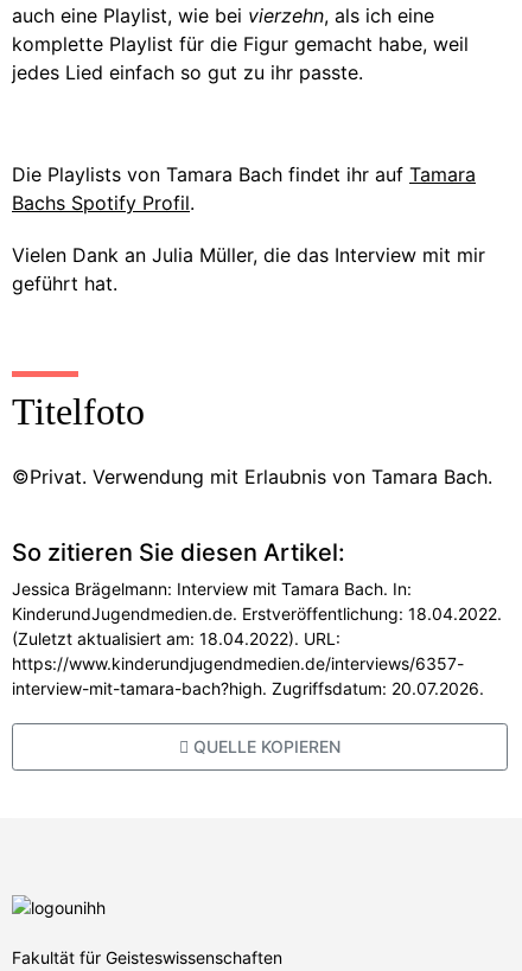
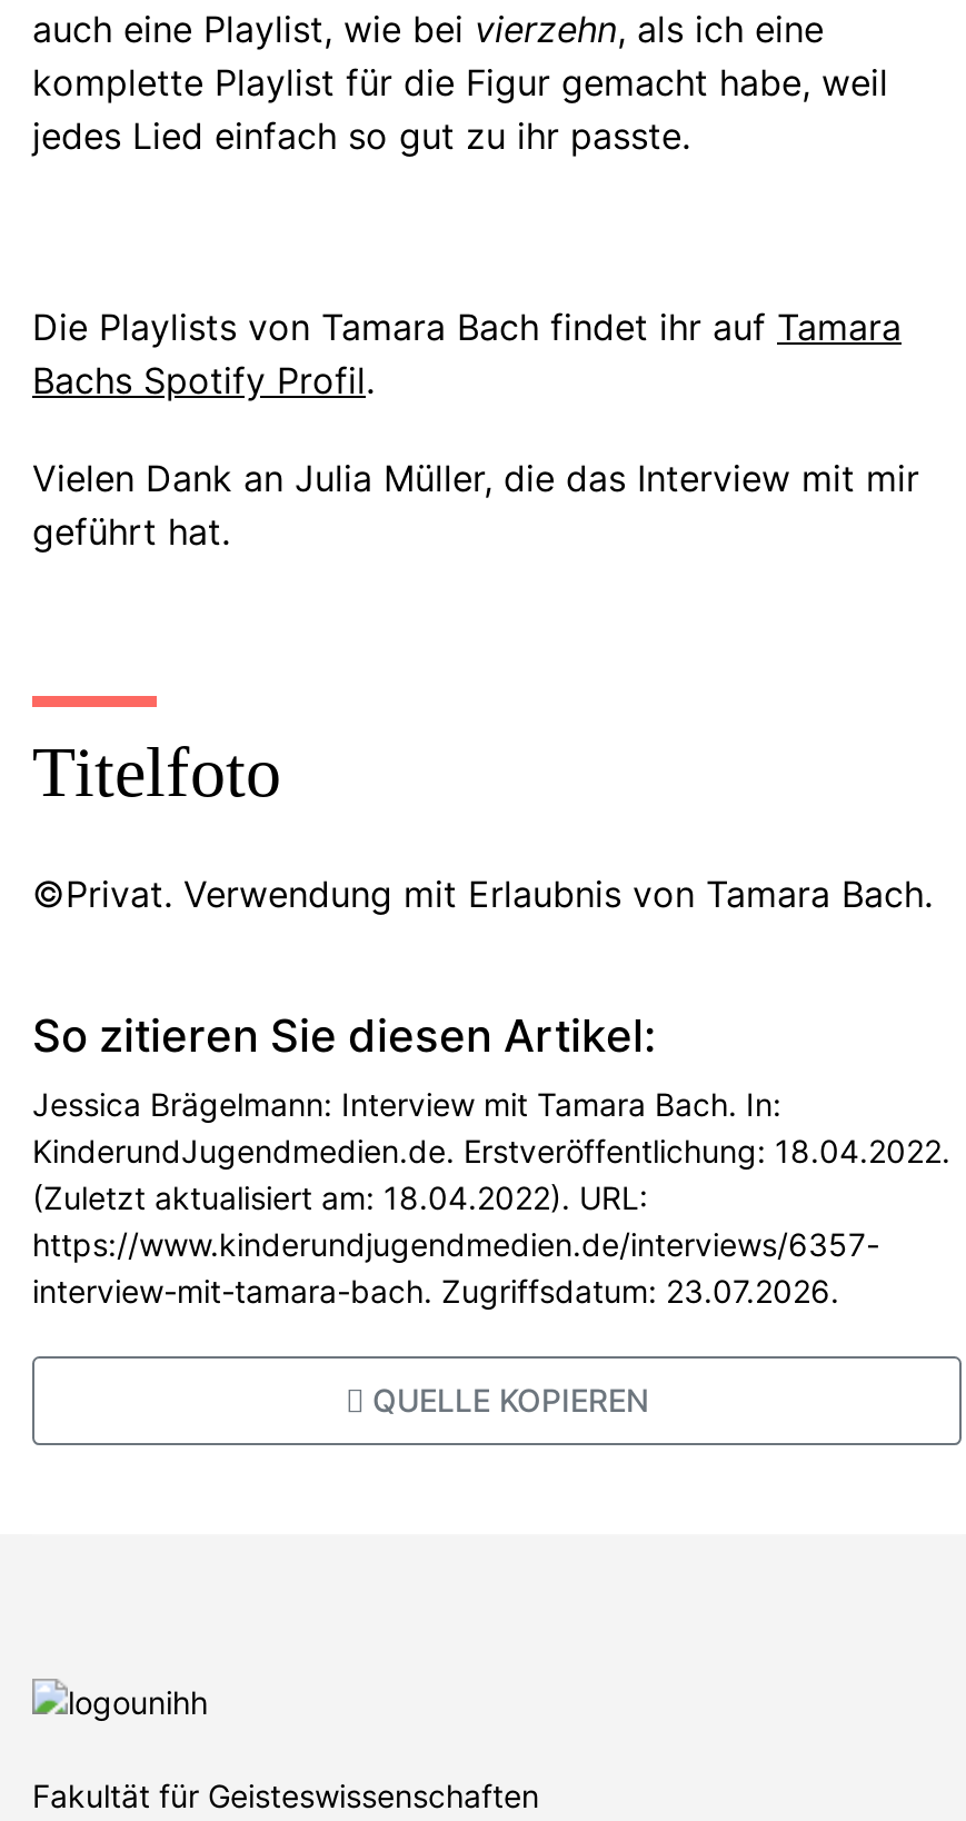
- interview-mit-tamara-bach?high. Zugriffsdatum: 20.07.2026.
+ interview-mit-tamara-bach. Zugriffsdatum: 23.07.2026.
